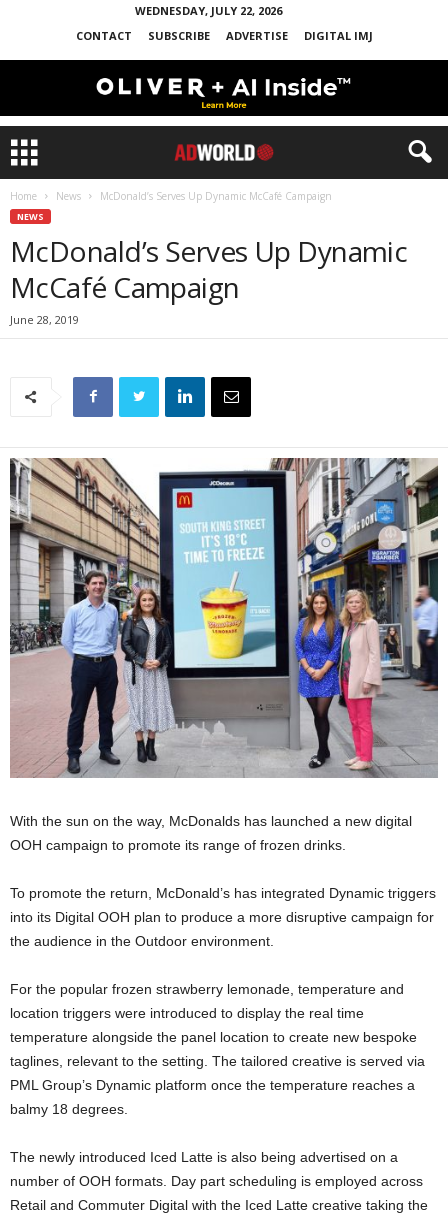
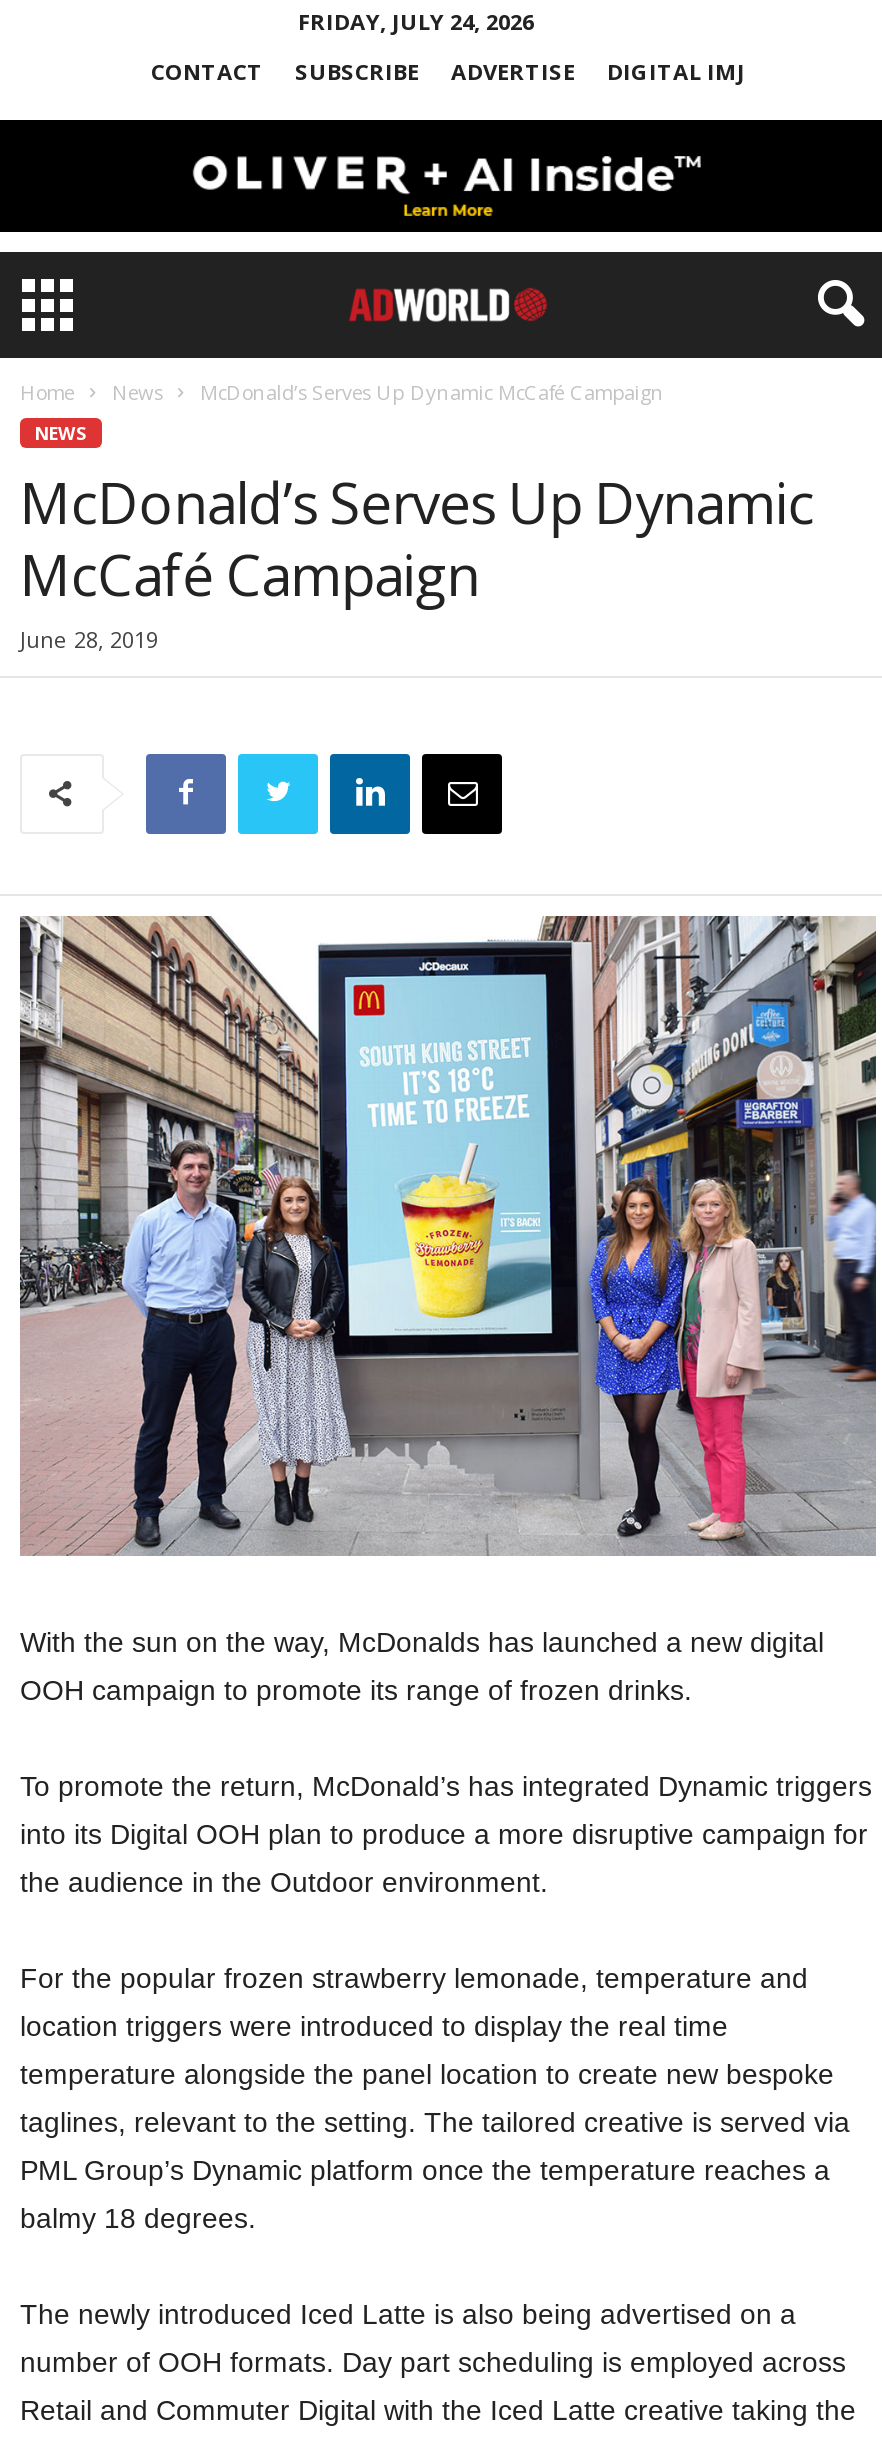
- WEDNESDAY, JULY 22, 2026
+ FRIDAY, JULY 24, 2026
